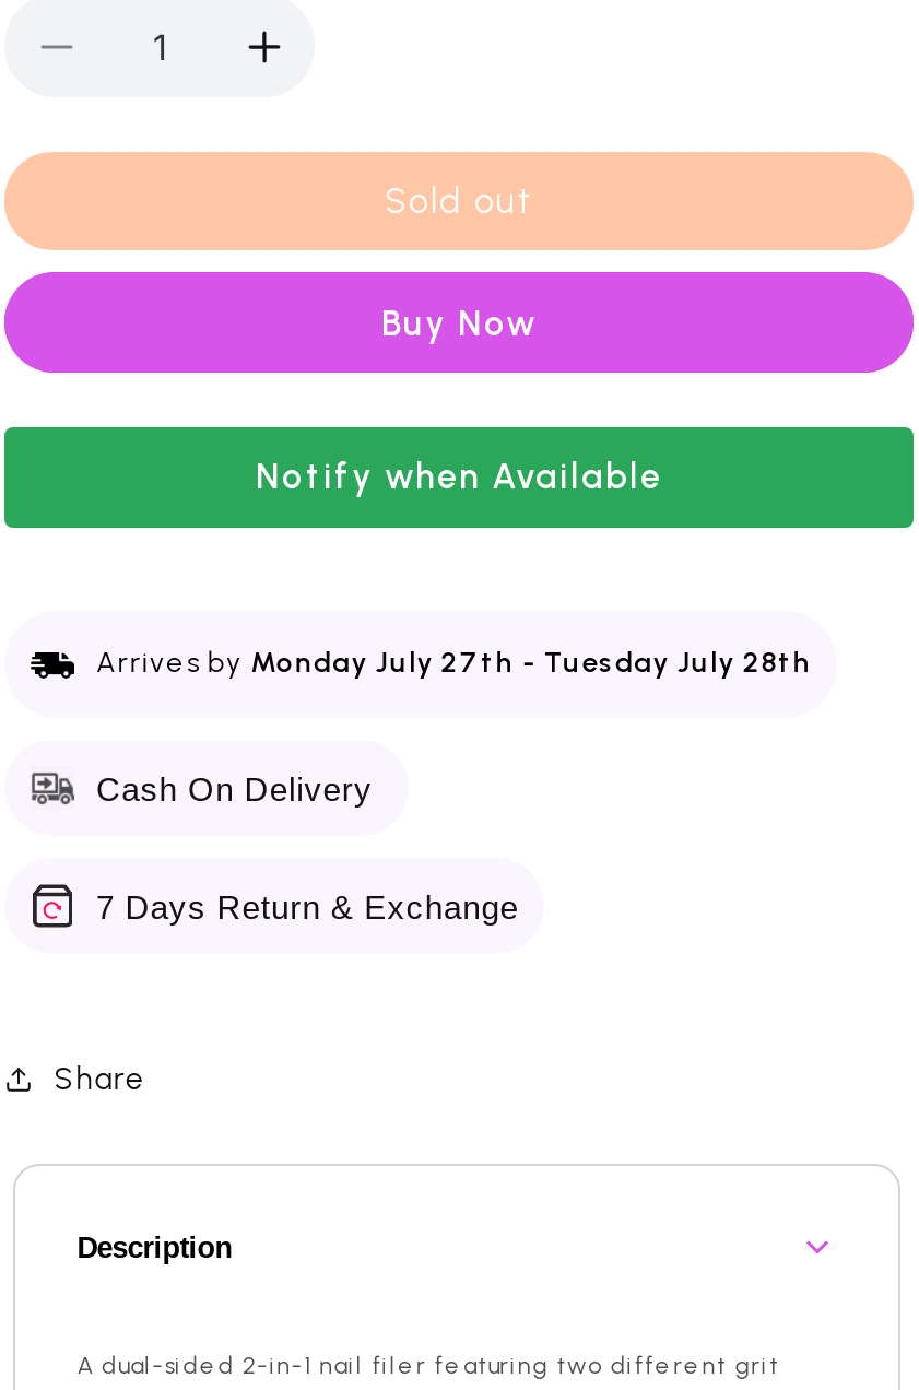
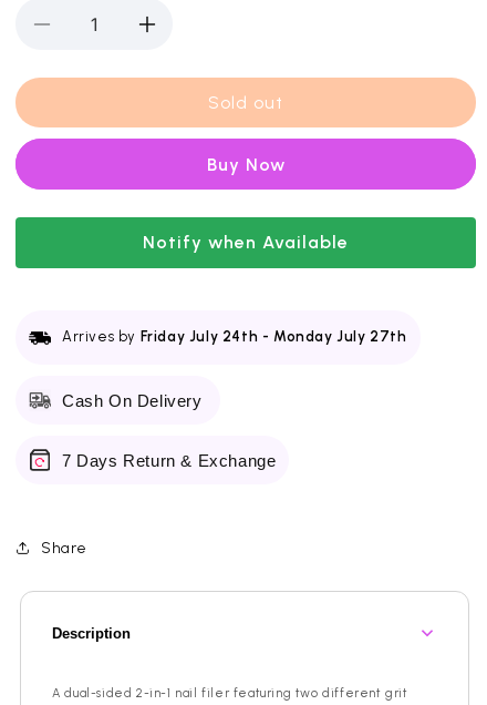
- Arrives by Monday July 27th - Tuesday July 28th
+ Arrives by Friday July 24th - Monday July 27th
